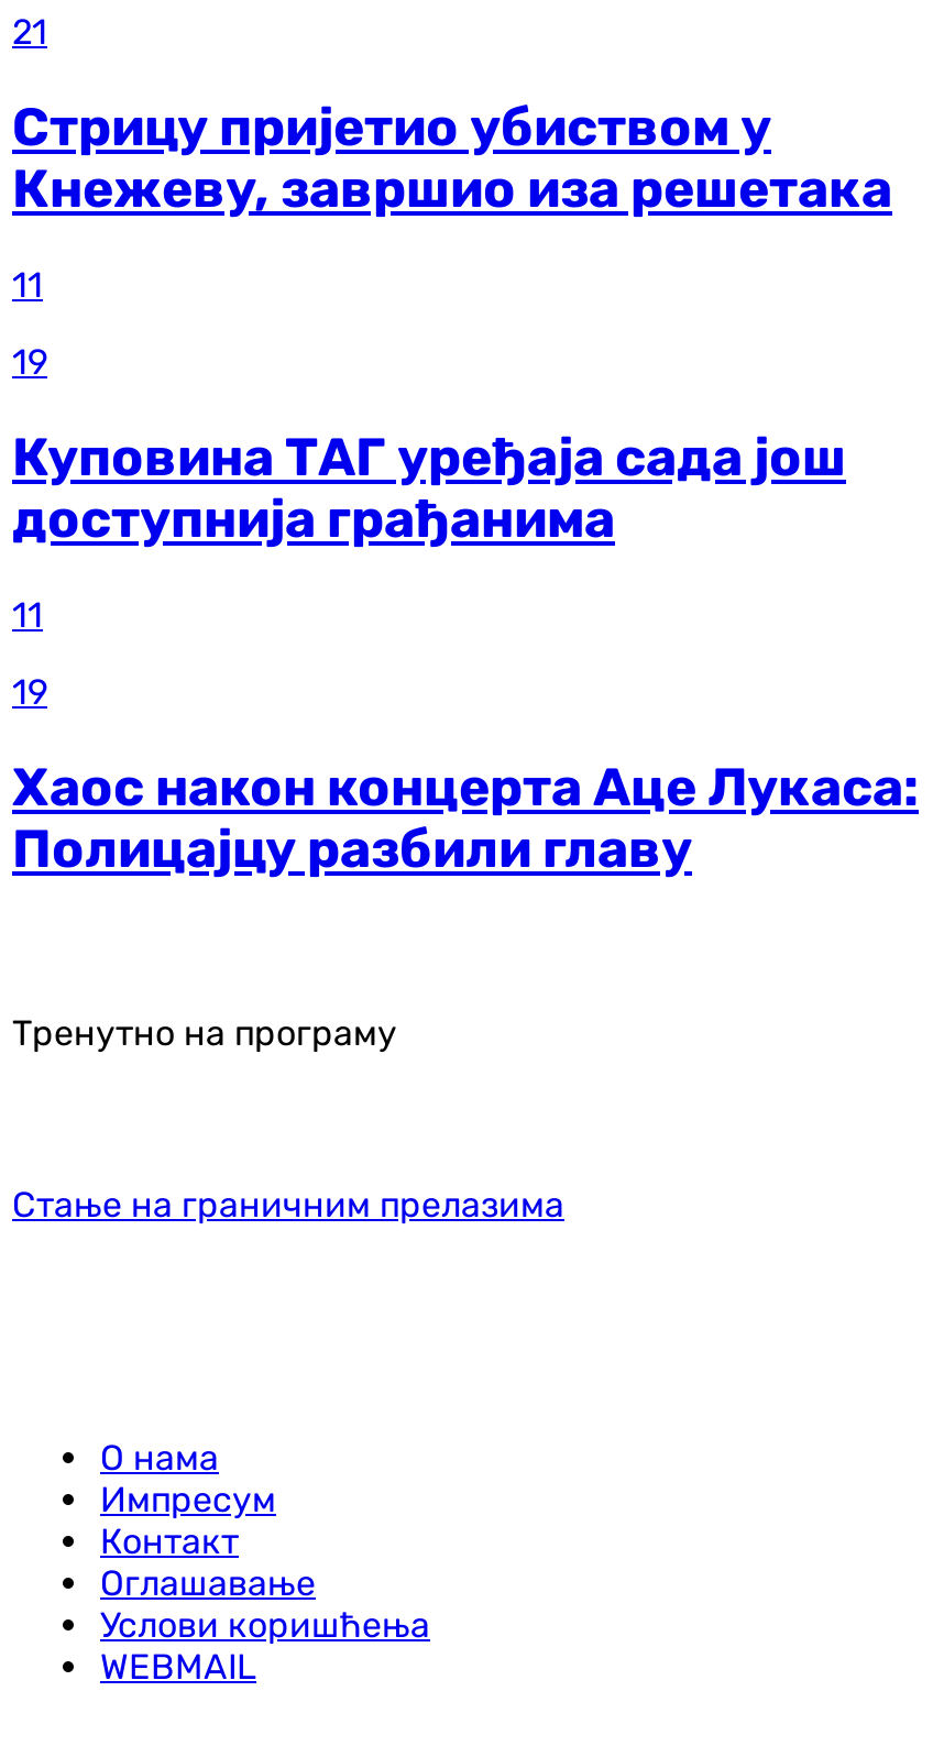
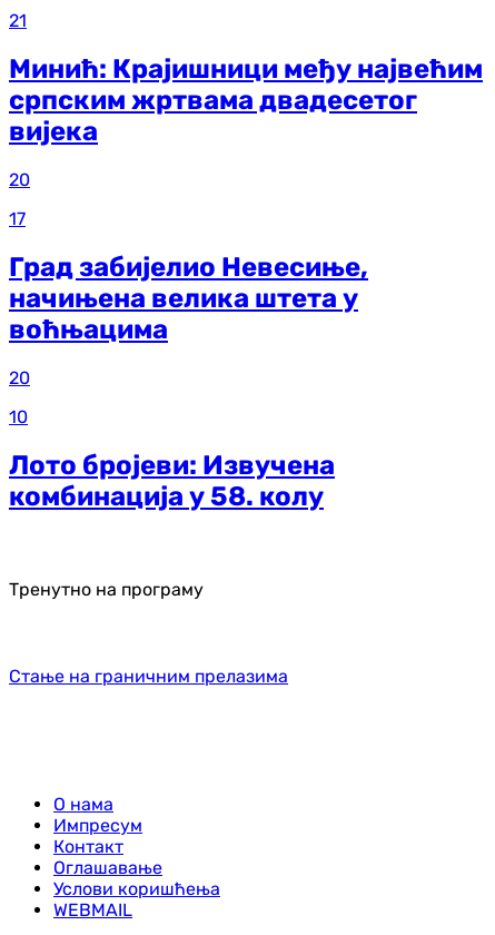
- Стрицу пријетио убиством у
- Кнежеву, завршио иза решетака
+ Минић: Крајишници међу највећим
+ српским жртвама двадесетог
+ вијека

- 11
+ 20

- 19
+ 17

- Куповина ТАГ уређаја сада још
- доступнија грађанима
+ Град забијелио Невесиње,
+ начињена велика штета у
+ воћњацима

- 11
+ 20

- 19
+ 10

- Хаос након концерта Аце Лукаса:
- Полицајцу разбили главу
+ Лото бројеви: Извучена
+ комбинација у 58. колу
